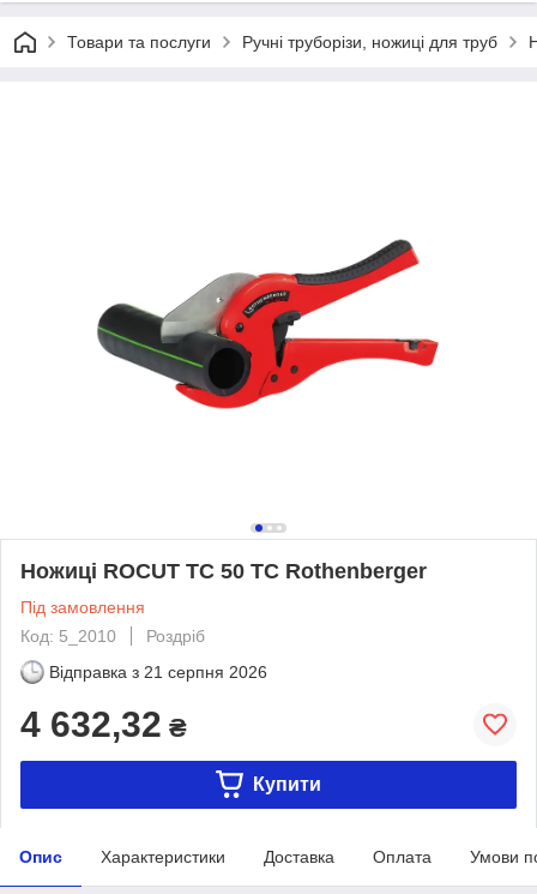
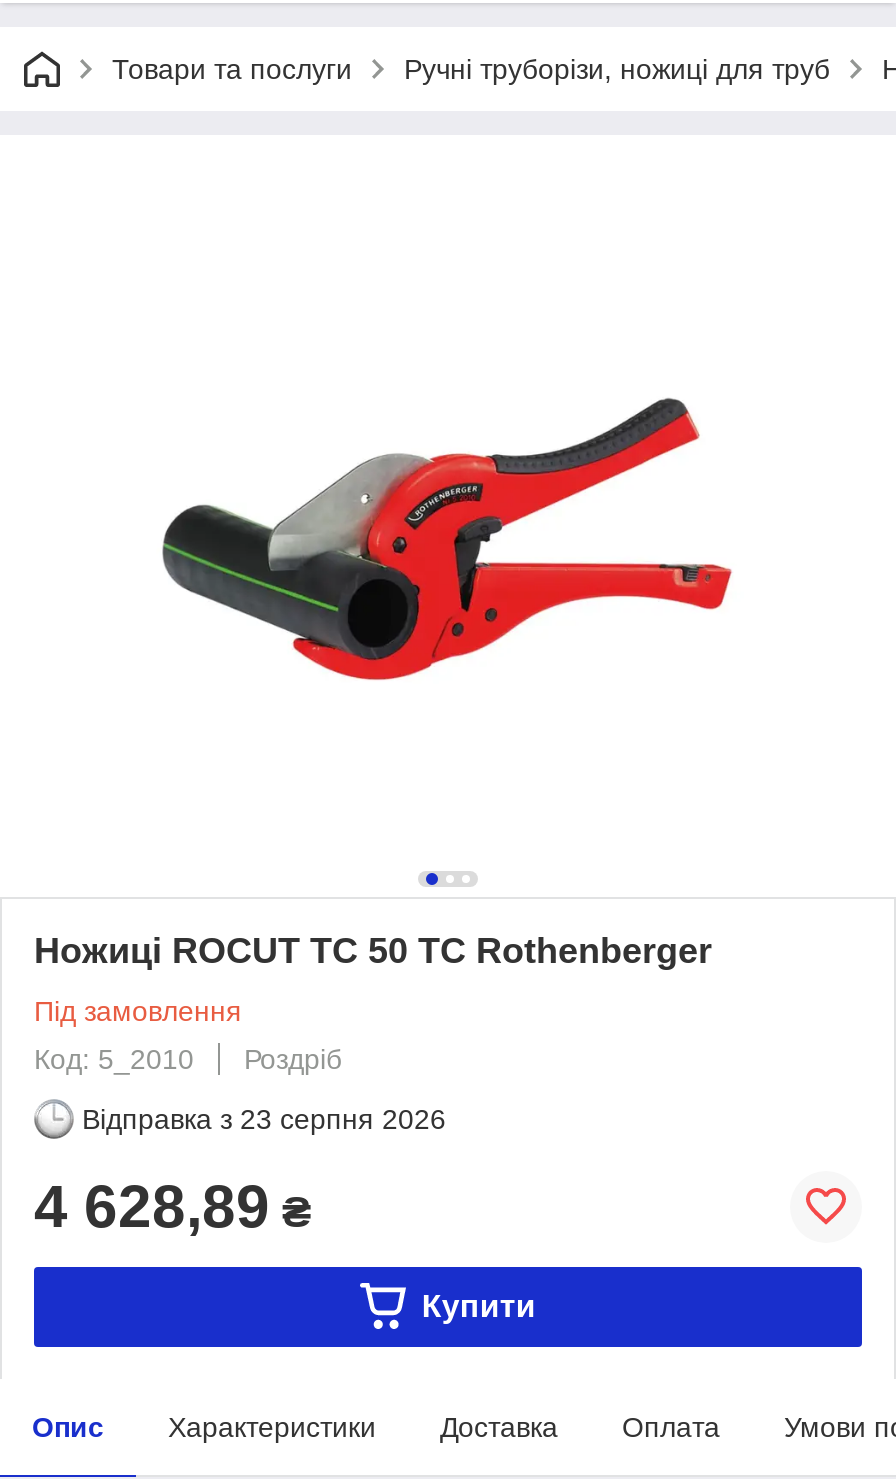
- Відправка з 21 серпня 2026
+ Відправка з 23 серпня 2026

- 4 632,32 ₴
+ 4 628,89 ₴
